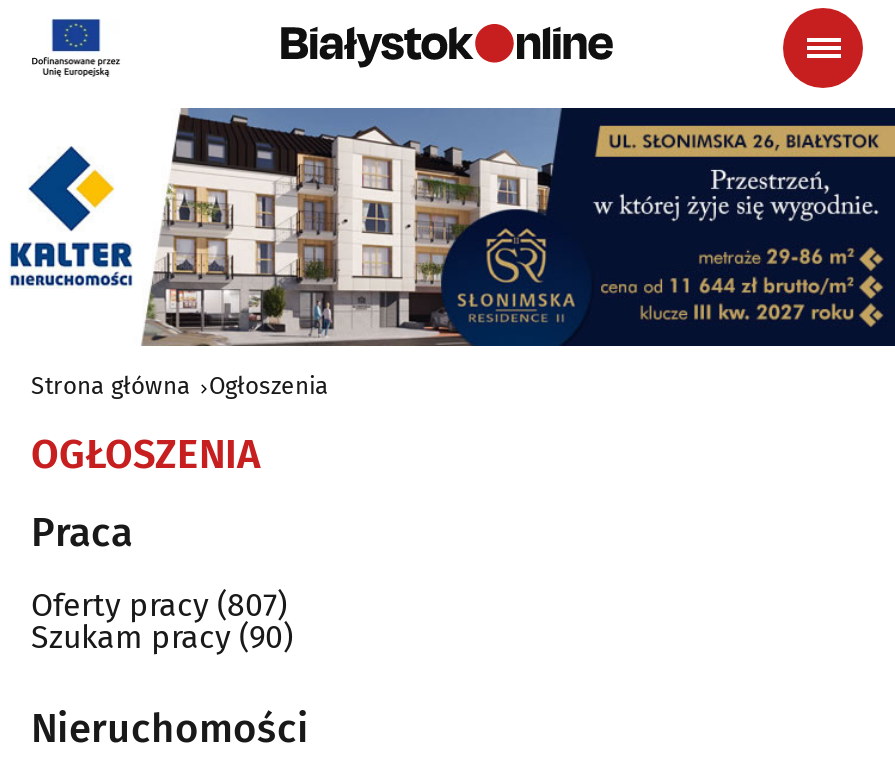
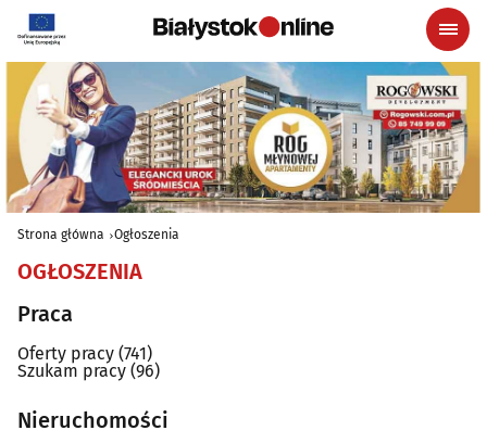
- [image]
+ [image]

- Oferty pracy (807)
+ Oferty pracy (741)

- Szukam pracy (90)
+ Szukam pracy (96)
